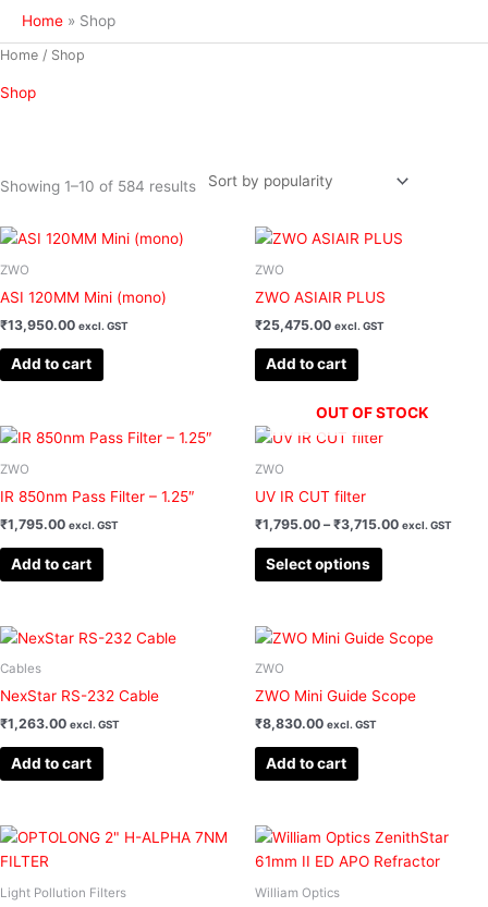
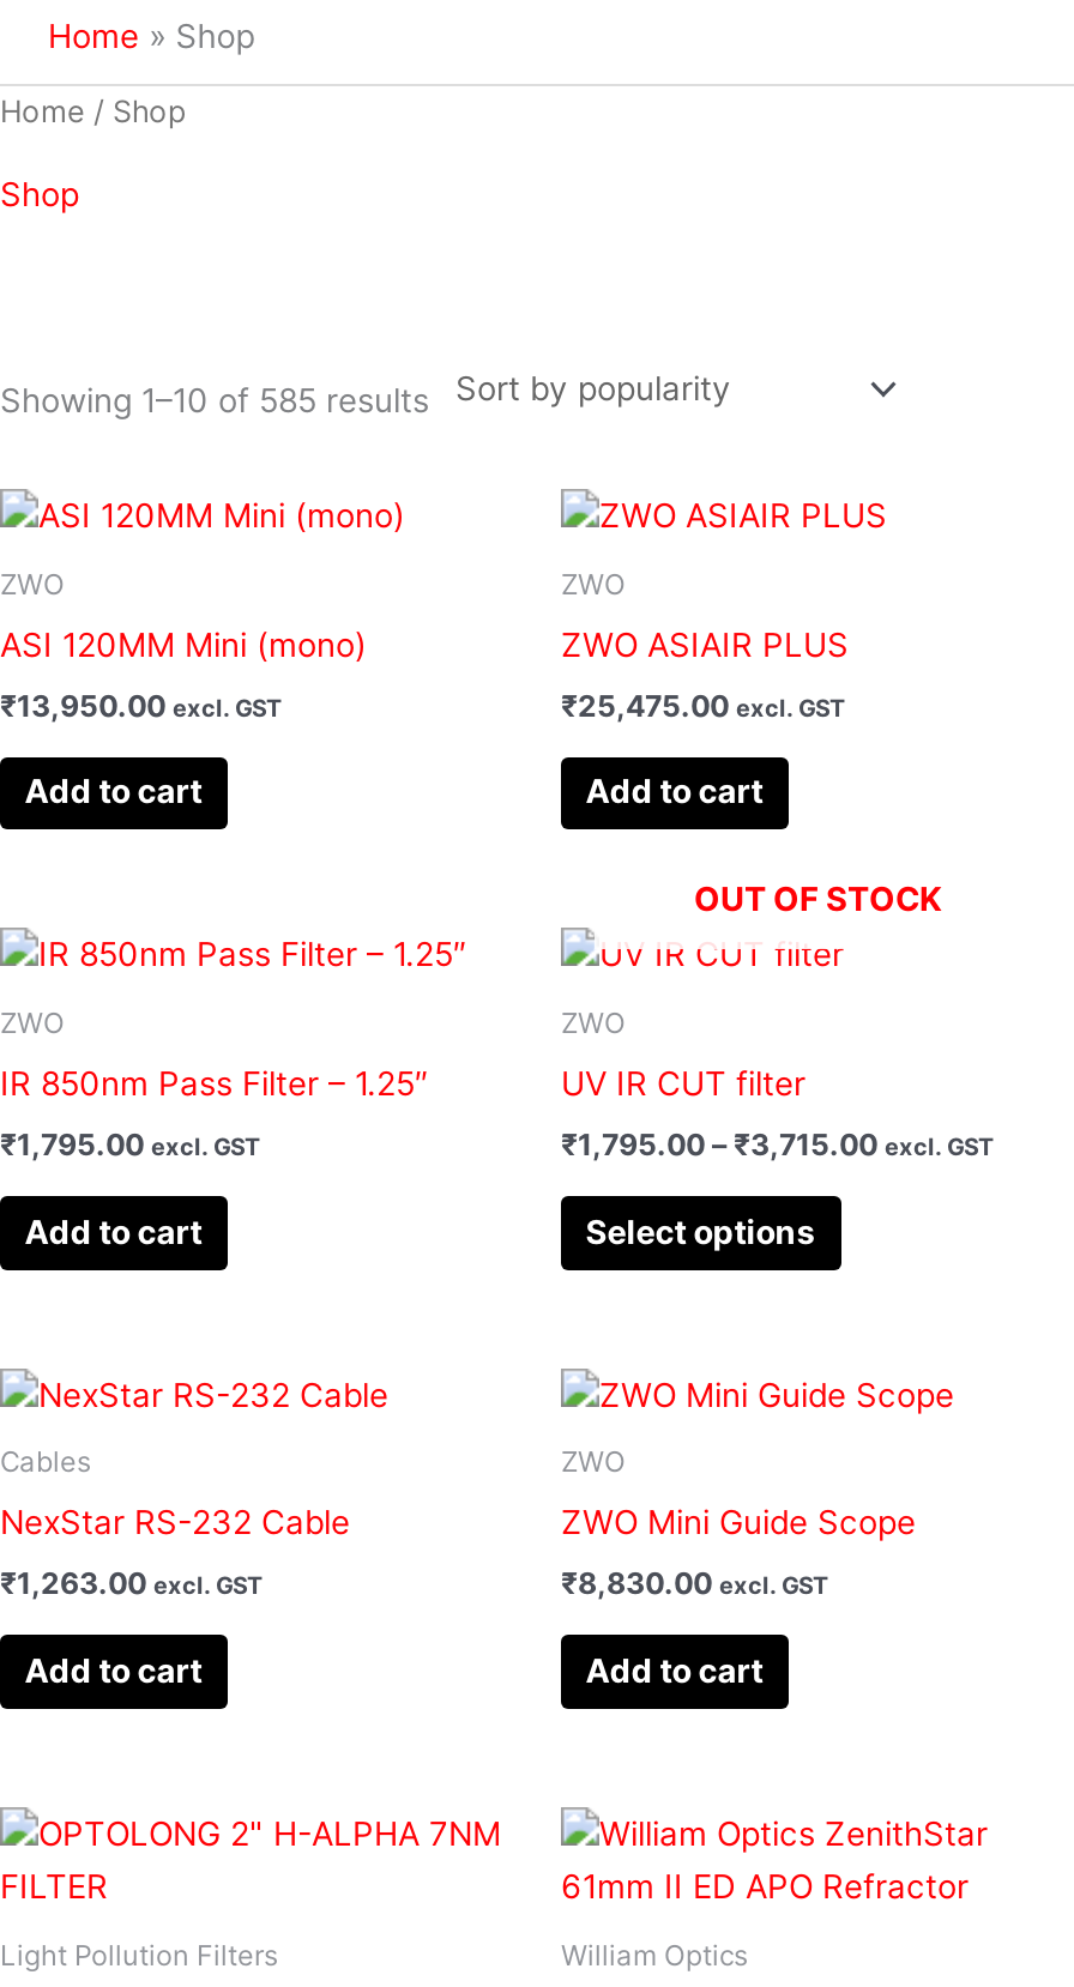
- Showing 1–10 of 584 results
+ Showing 1–10 of 585 results
